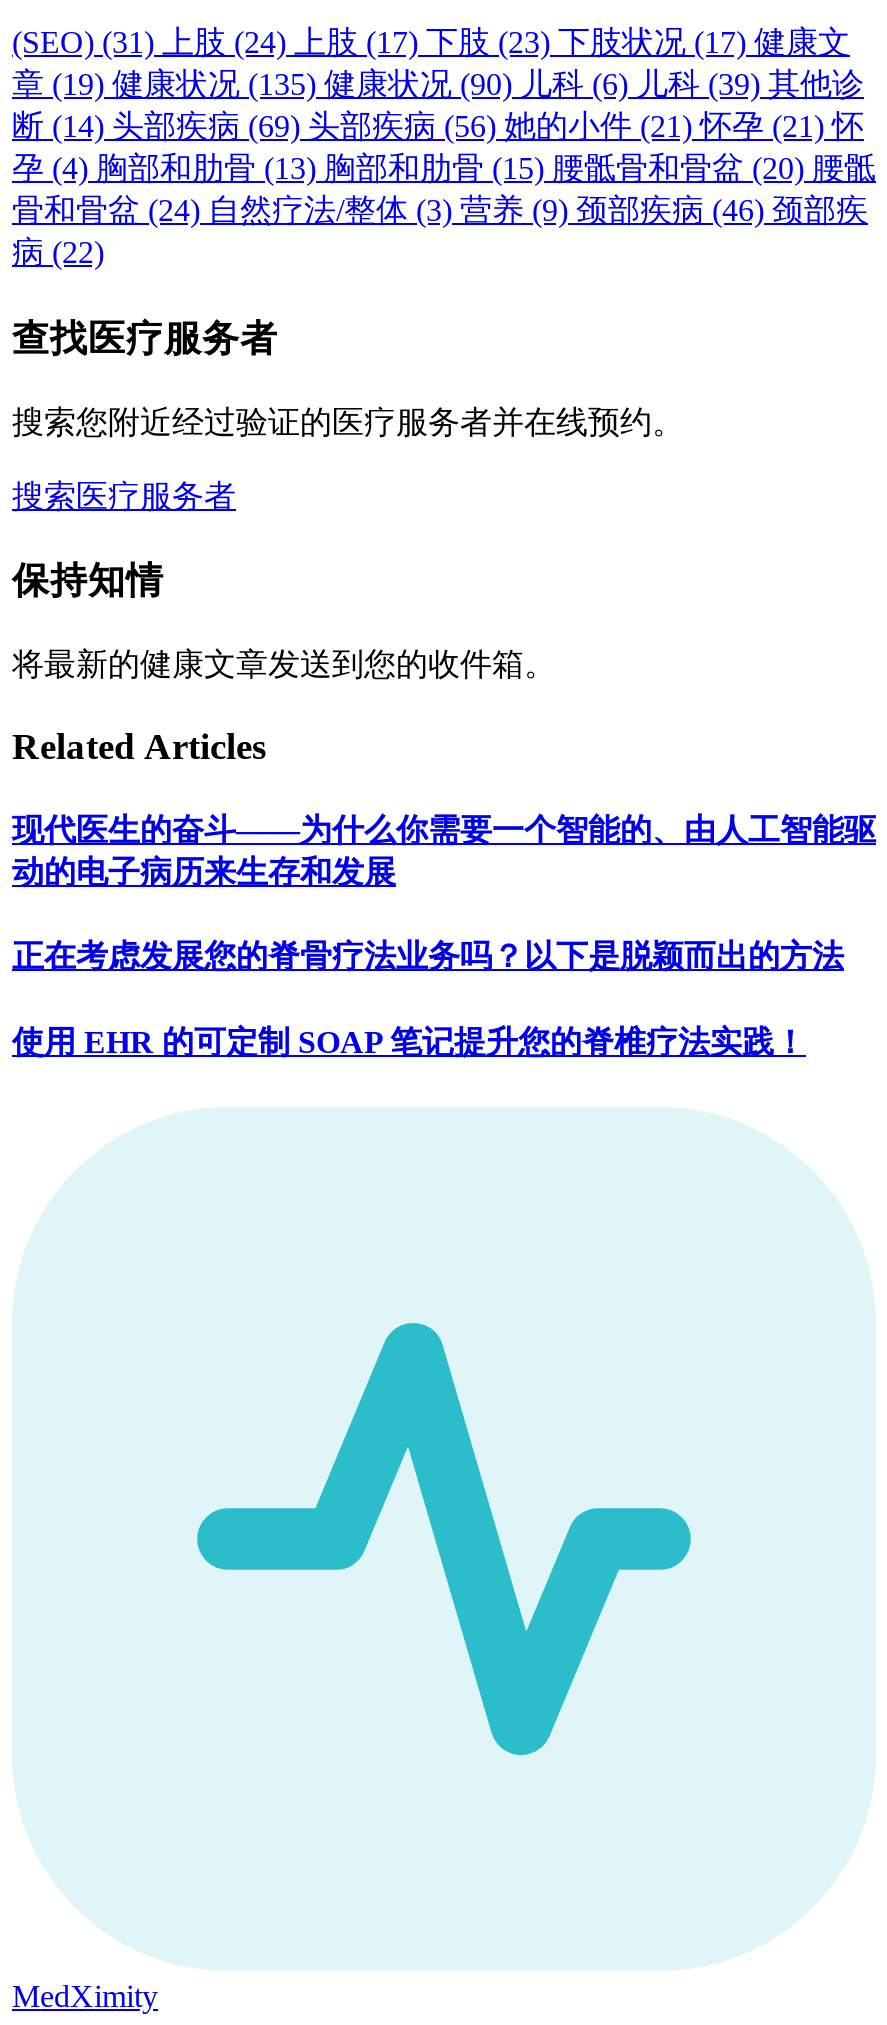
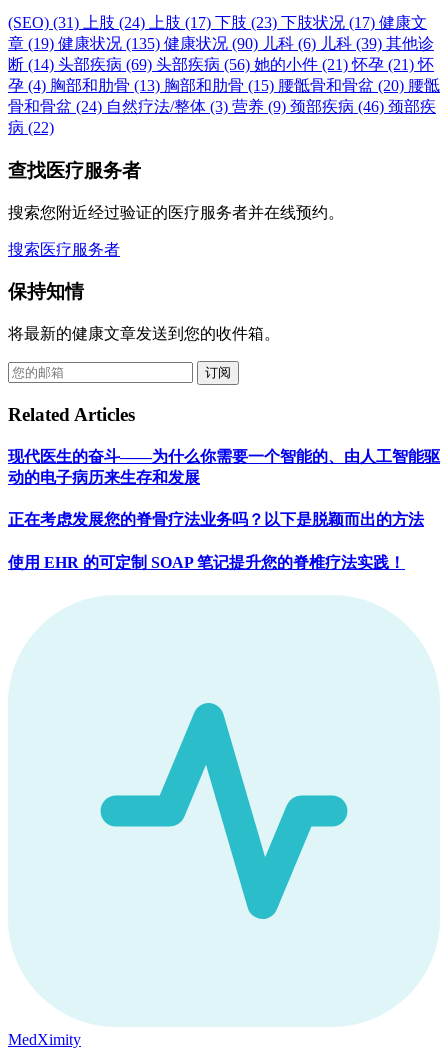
+ 订阅
